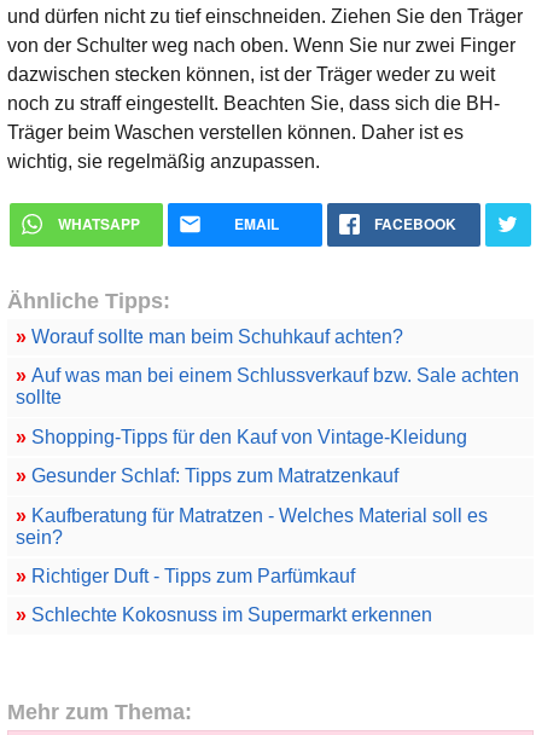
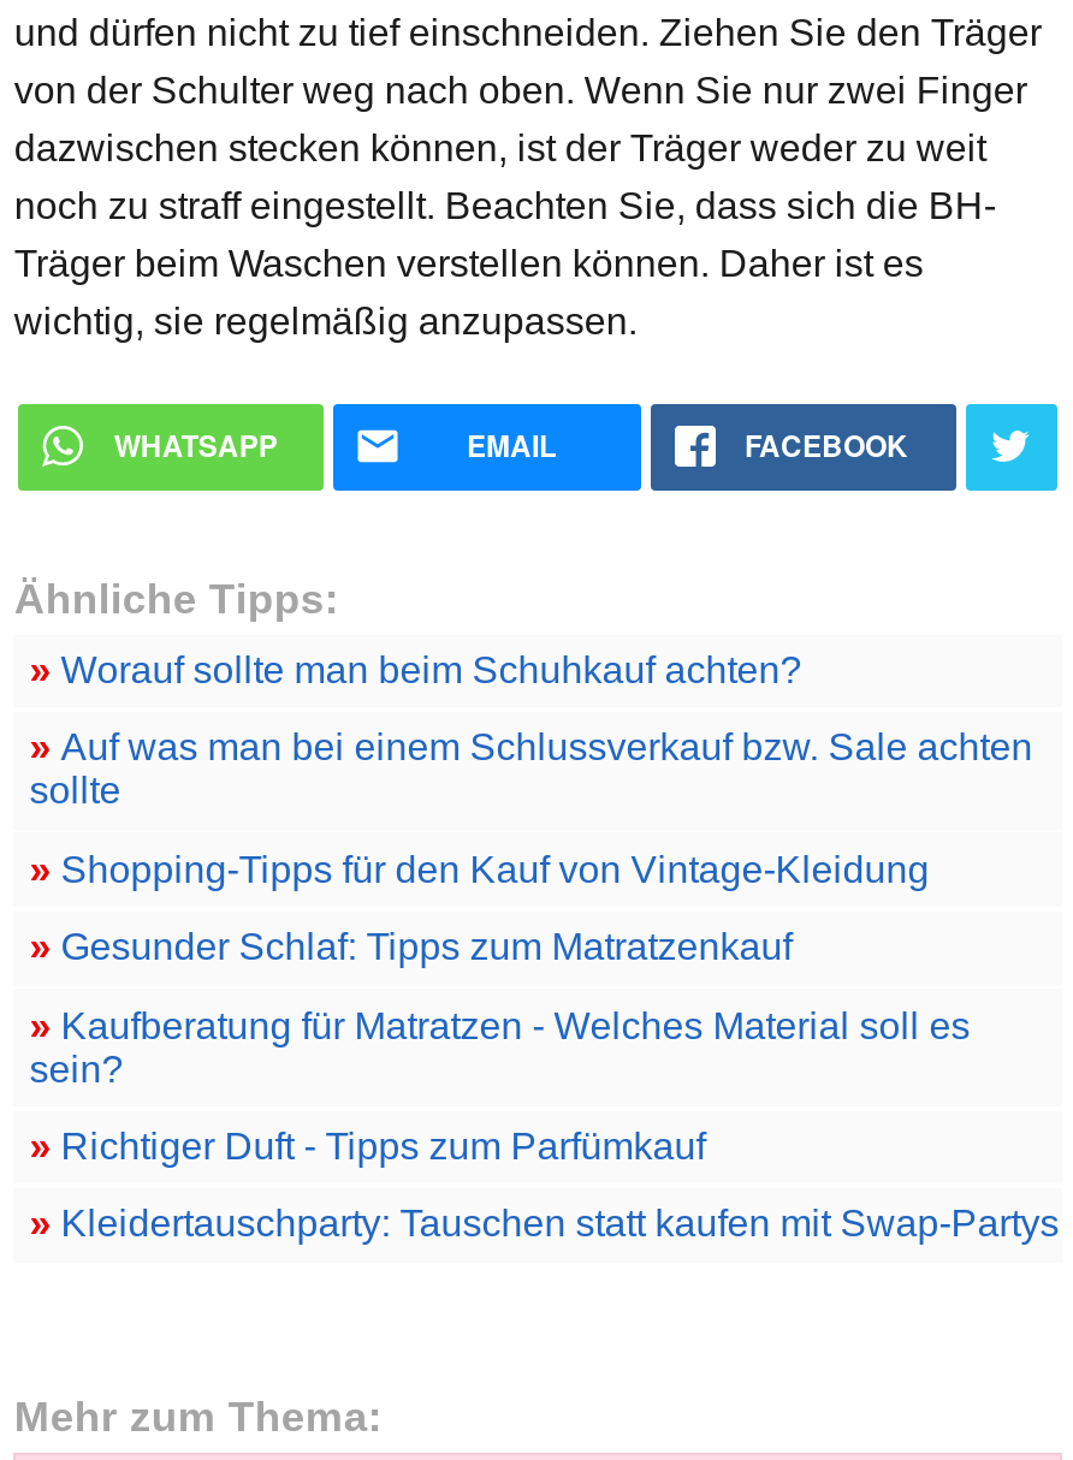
- » Schlechte Kokosnuss im Supermarkt erkennen
+ » Kleidertauschparty: Tauschen statt kaufen mit Swap-Partys
